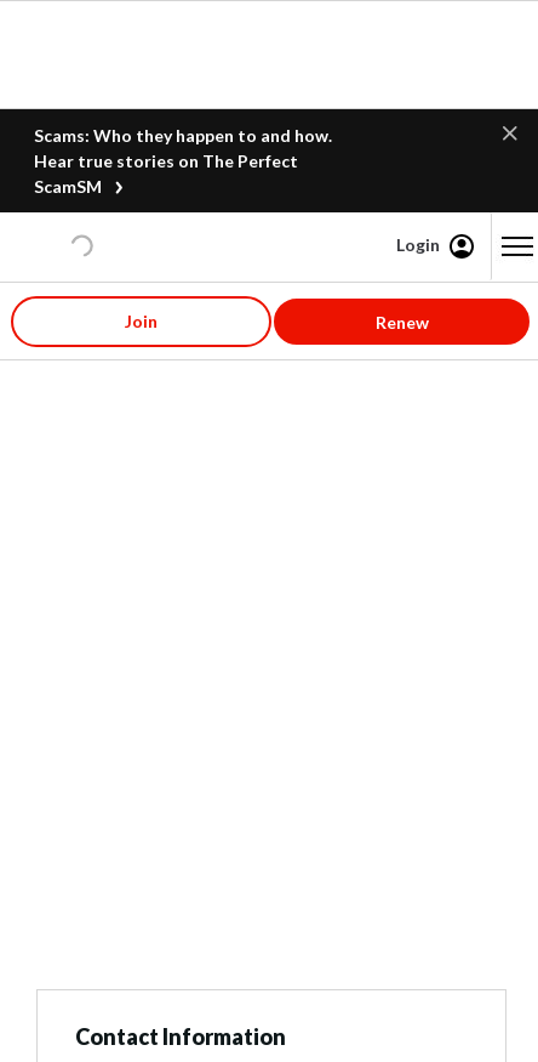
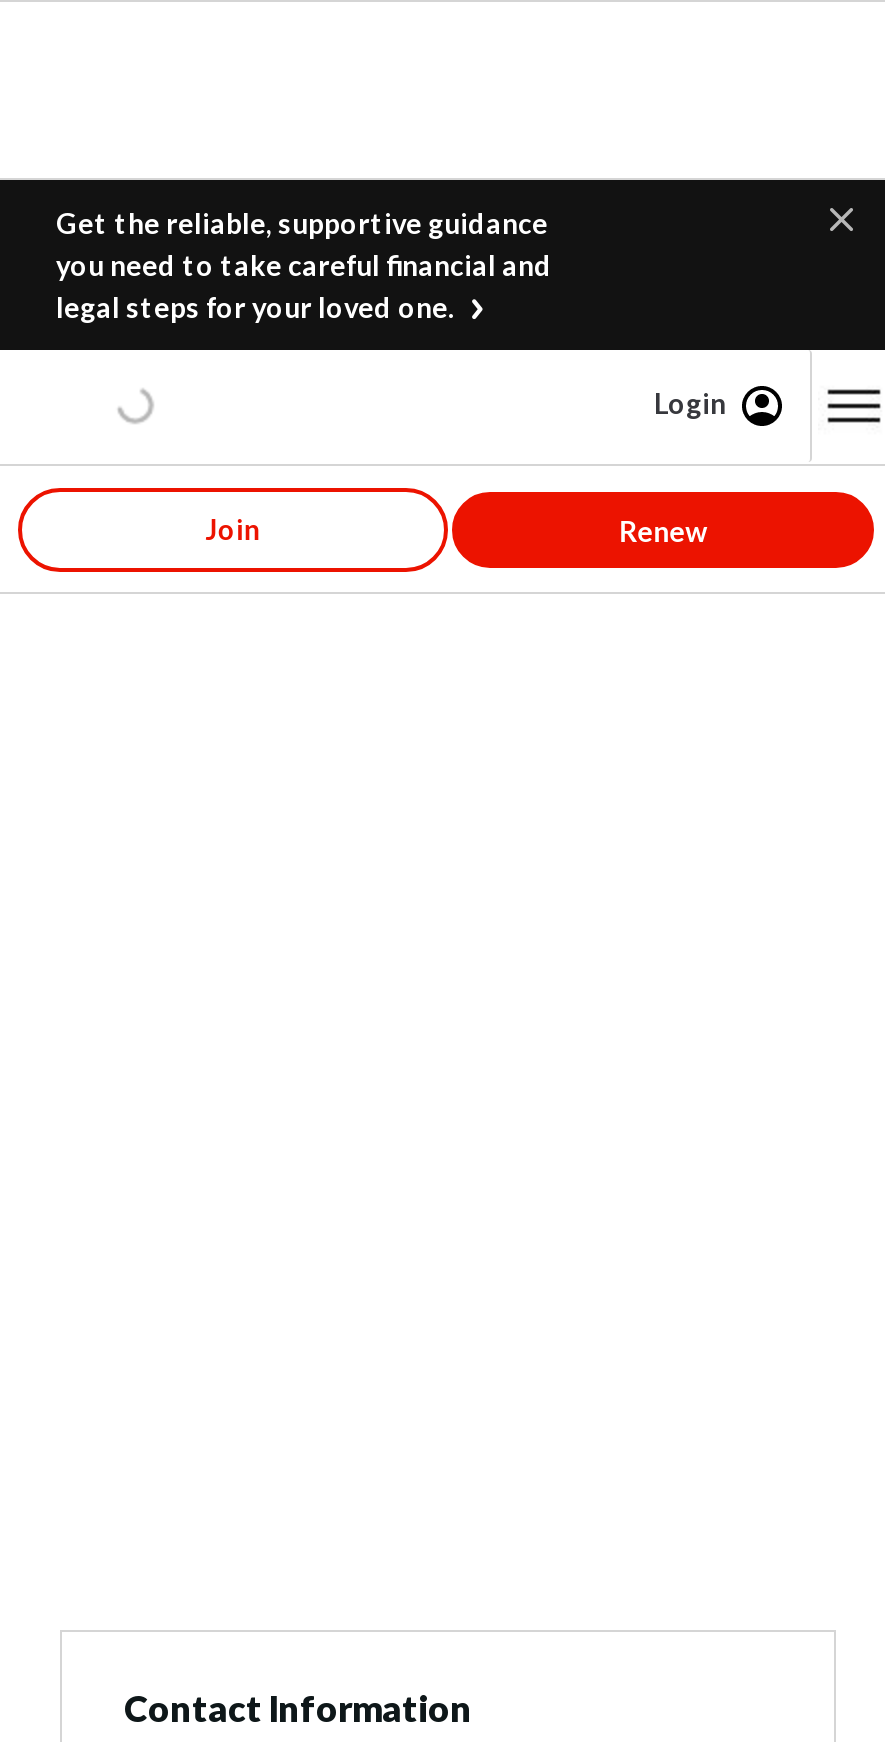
- Scams: Who they happen to and how.
- Hear true stories on The Perfect
- ScamSM
+ Get the reliable, supportive guidance
+ you need to take careful financial and
+ legal steps for your loved one.
